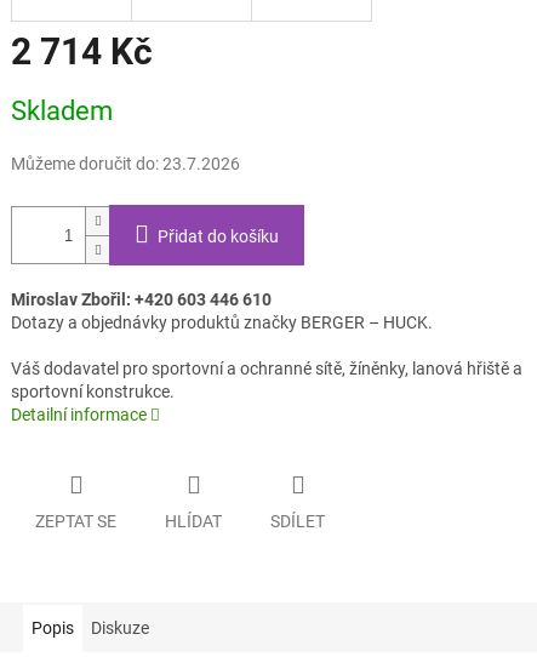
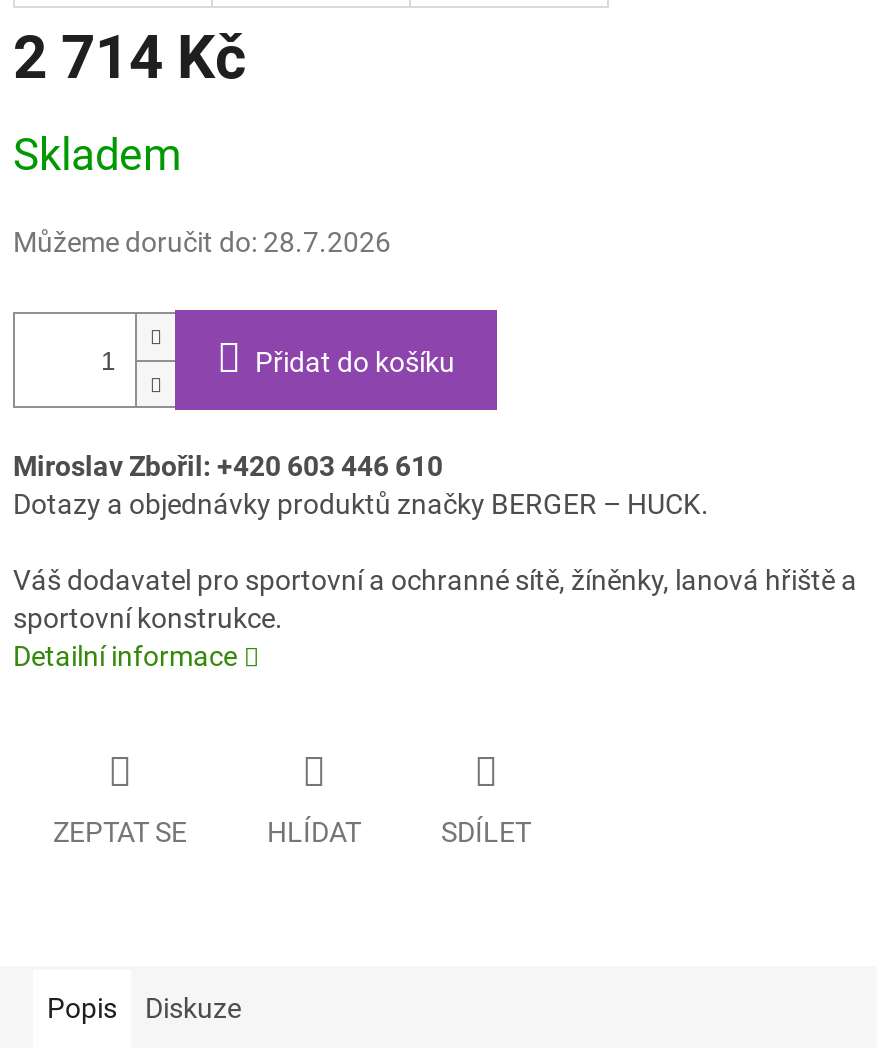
- Můžeme doručit do: 23.7.2026
+ Můžeme doručit do: 28.7.2026
